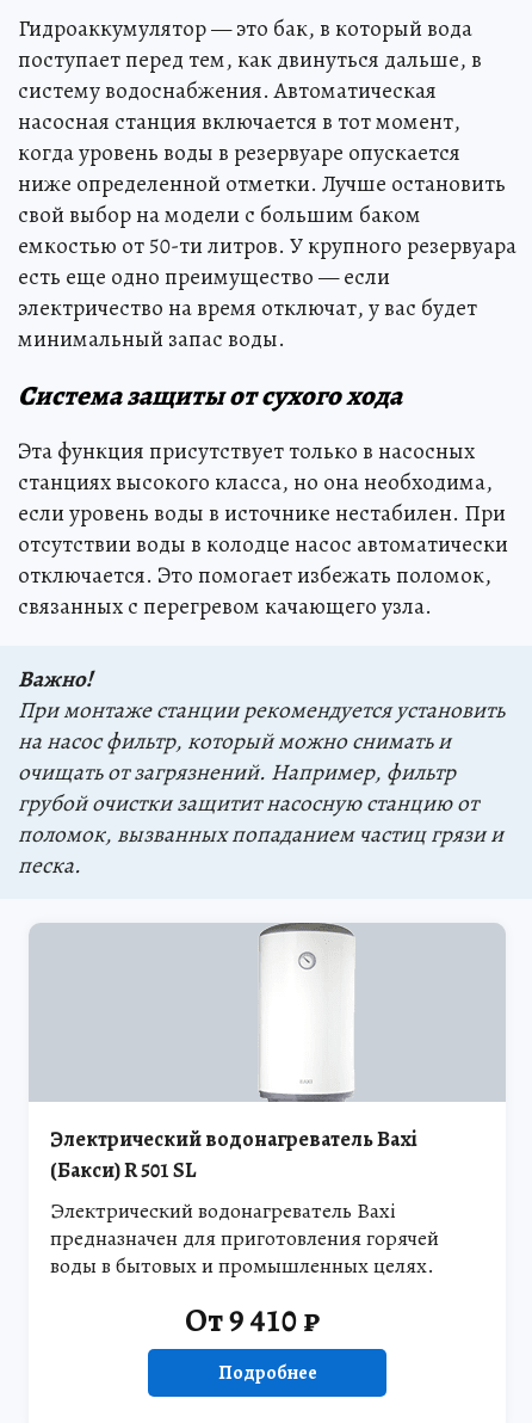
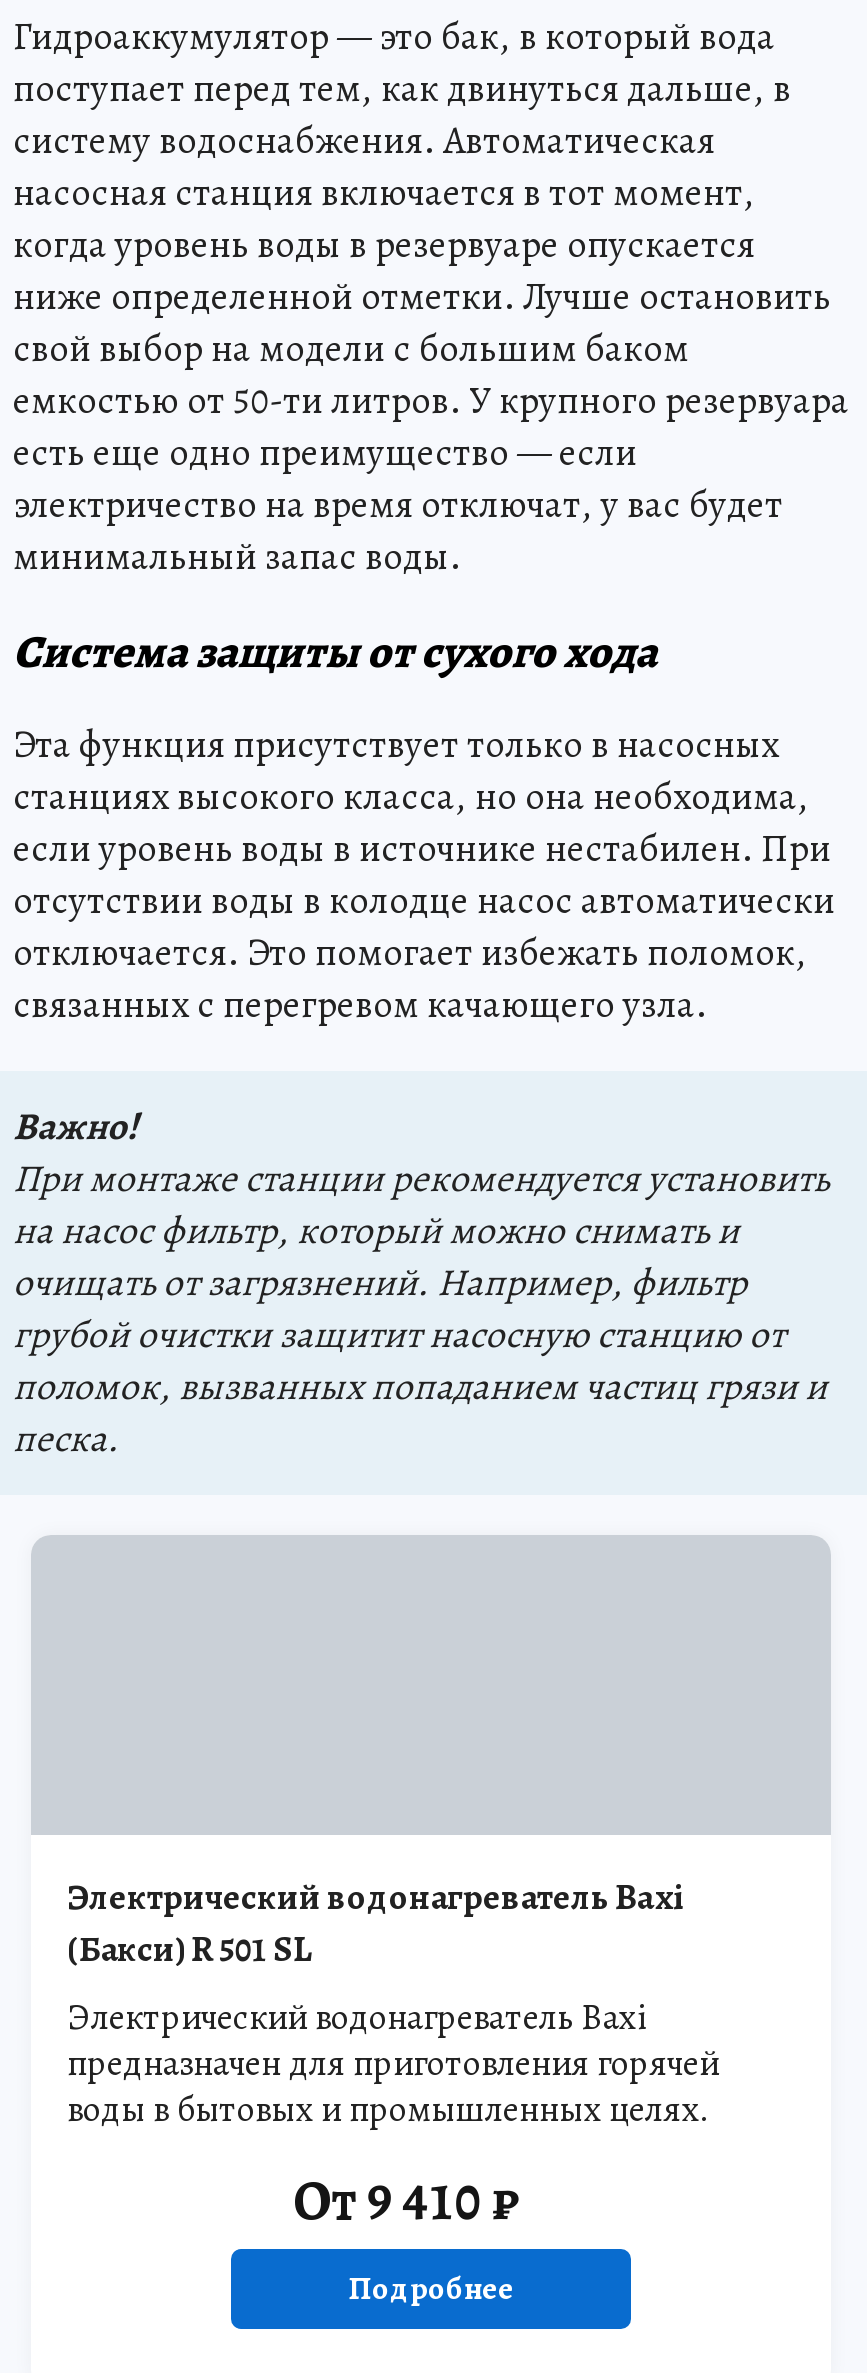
- [image]
